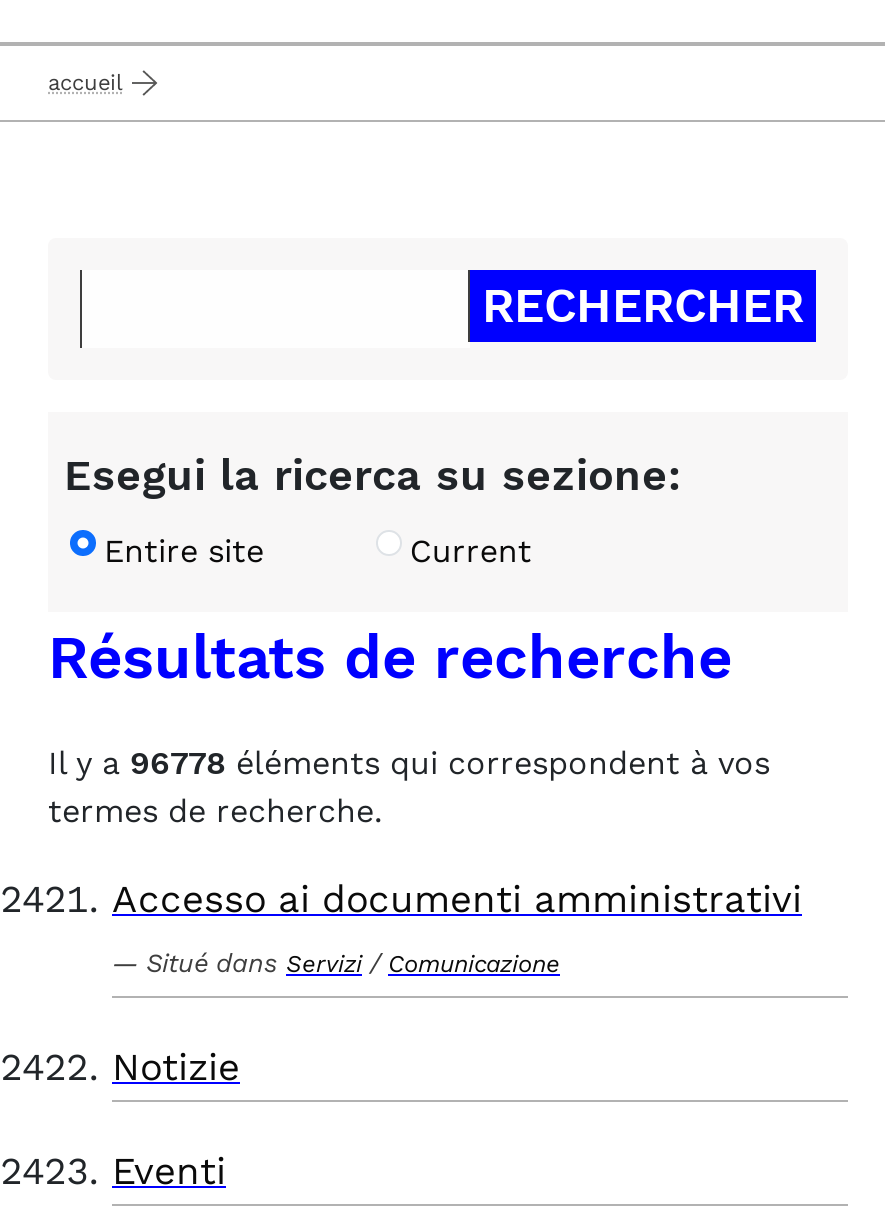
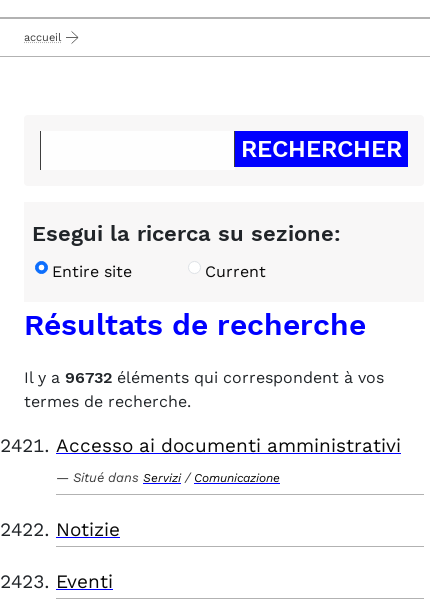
- Il y a 96778 éléments qui correspondent à vos
+ Il y a 96732 éléments qui correspondent à vos
